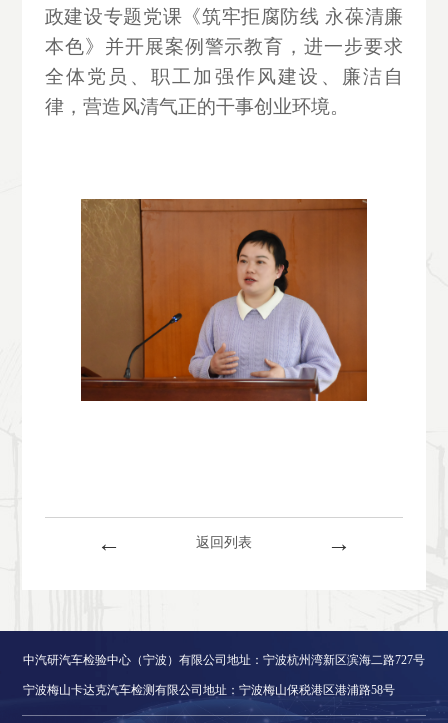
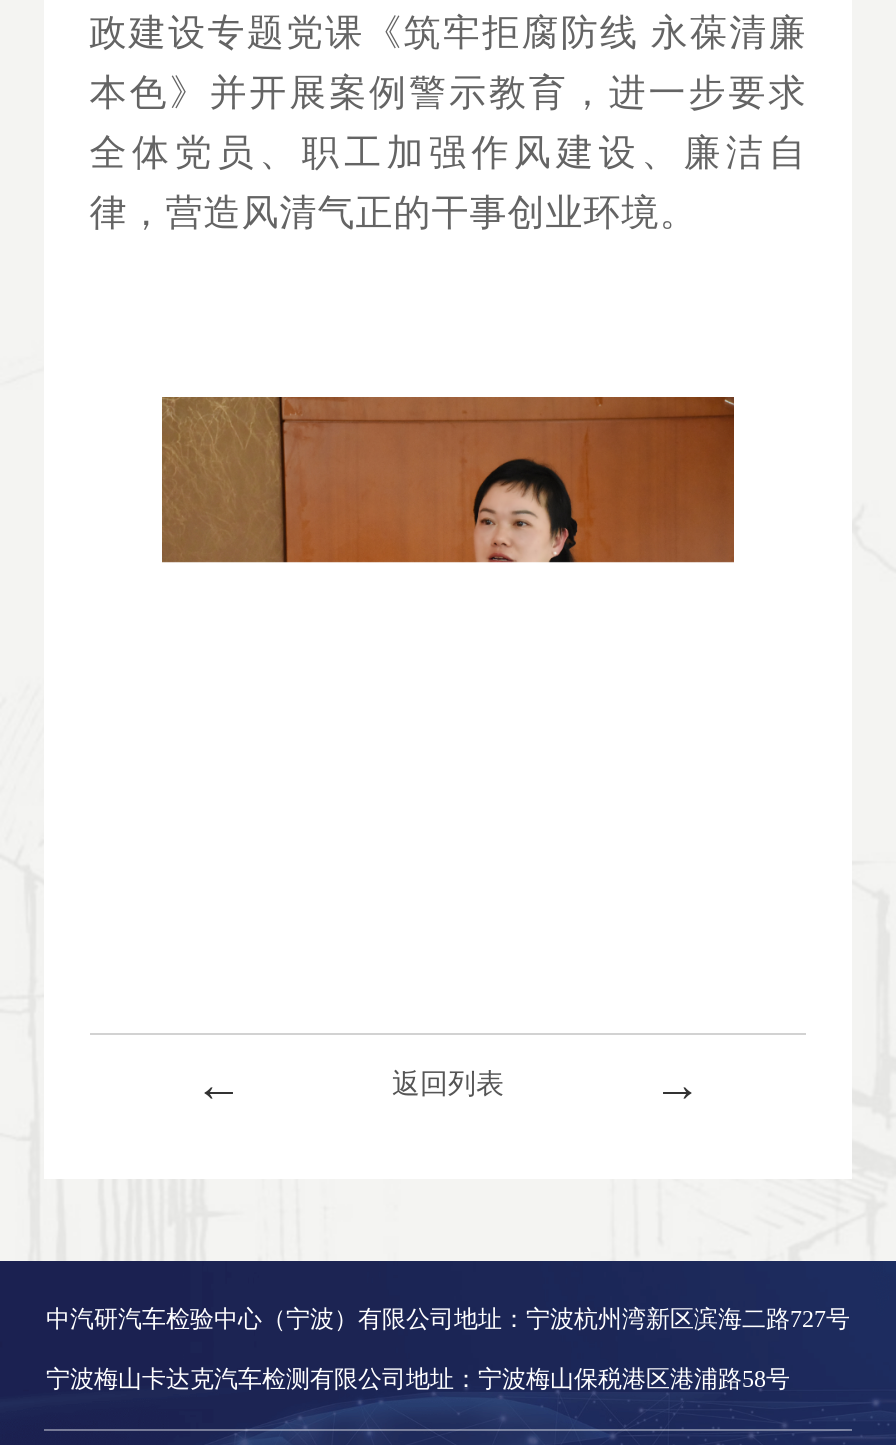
- [image]
